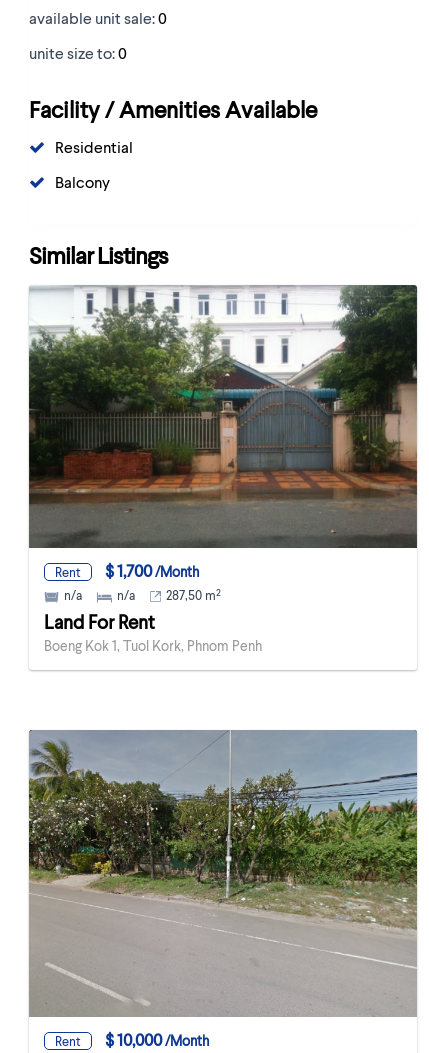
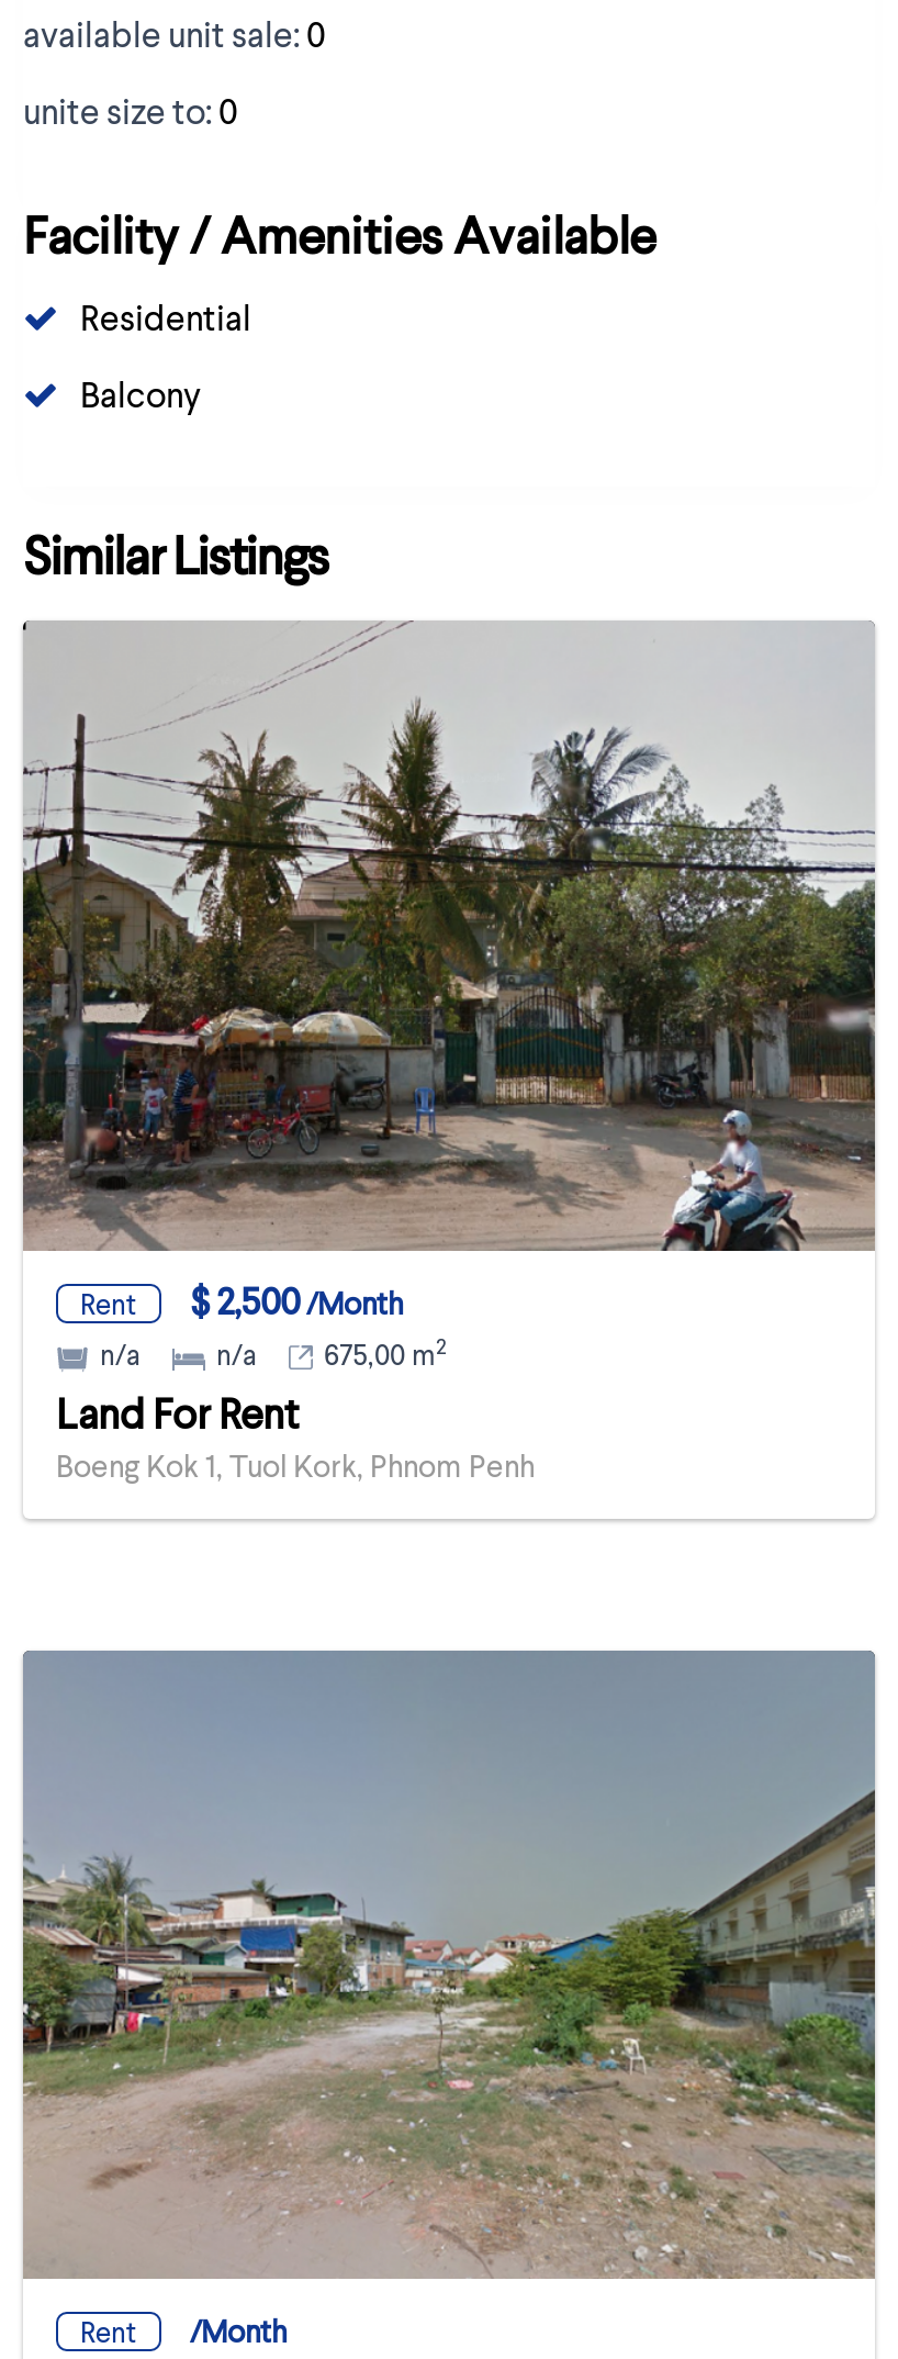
- [image]
- Rent $ 1,700/Month
+ [image]
+ Rent $ 2,500/Month

- n/a 287,50 m2
+ n/a 675,00 m2

- [image]
- $ 10,000/Month
+ [image]
+ /Month
